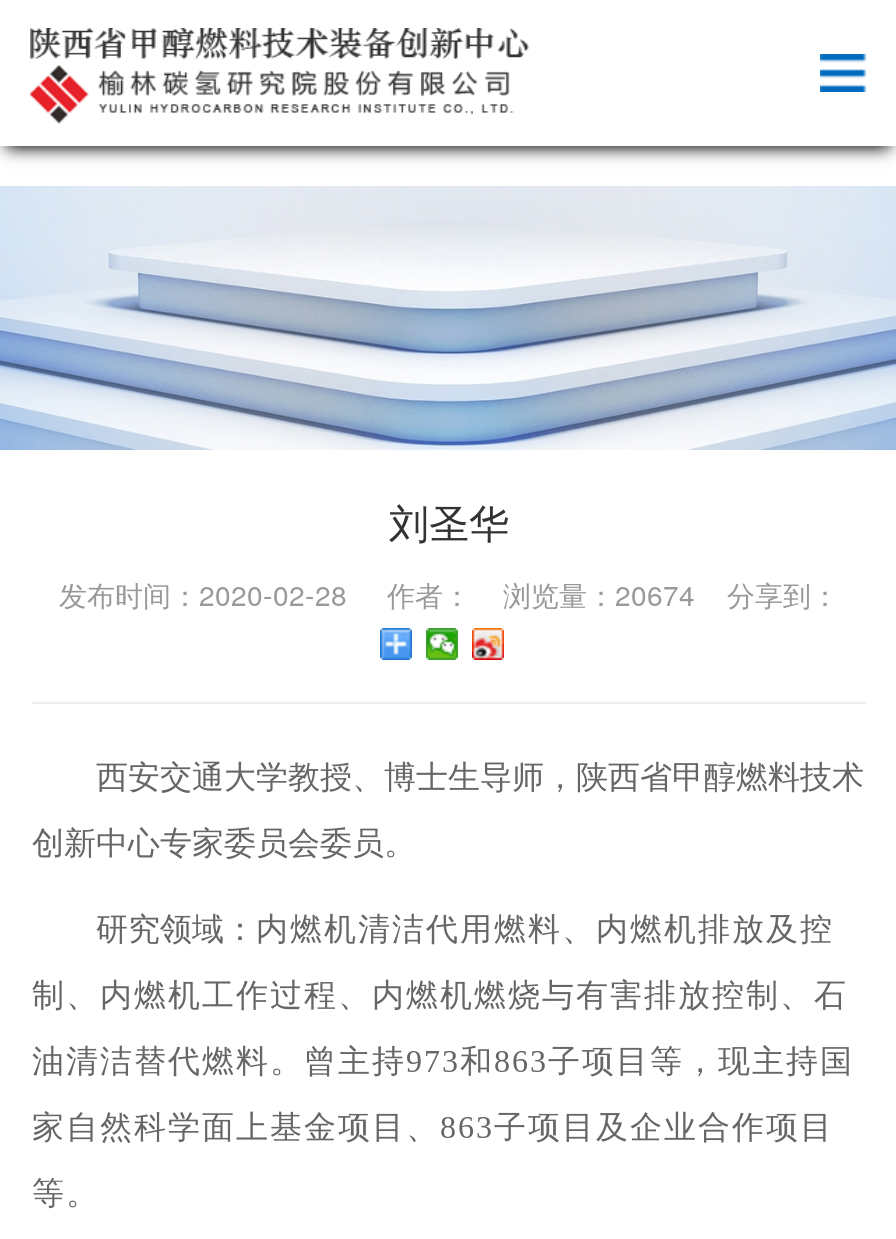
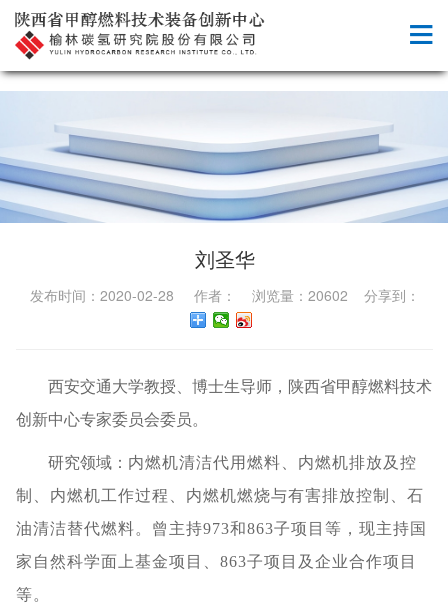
- 发布时间：2020-02-28 作者： 浏览量：20674 分享到：
+ 发布时间：2020-02-28 作者： 浏览量：20602 分享到：
